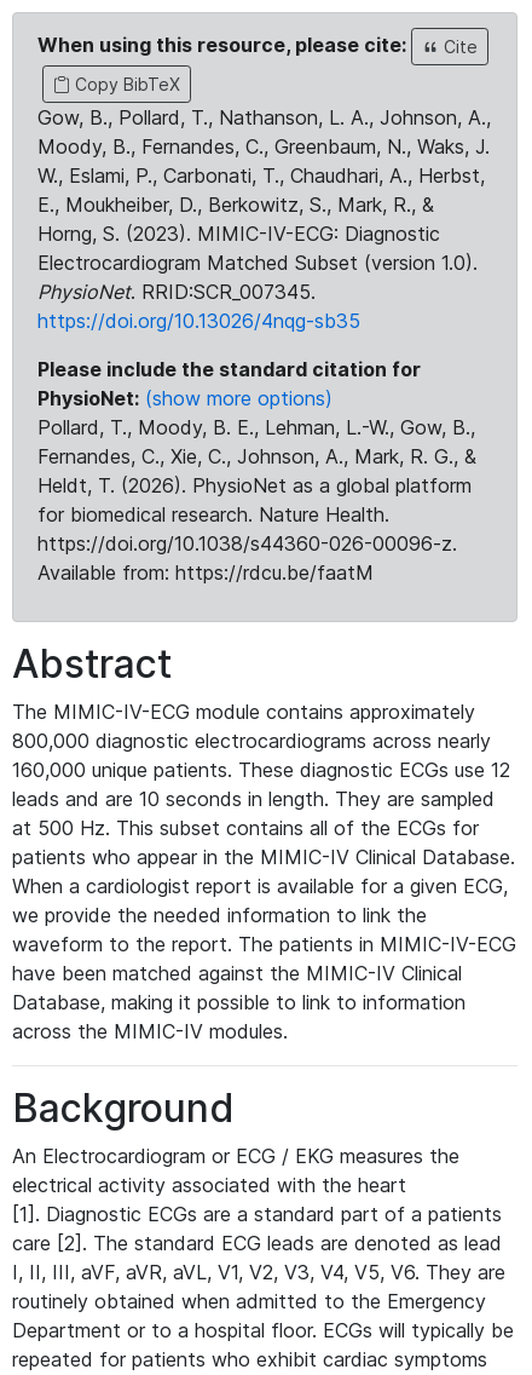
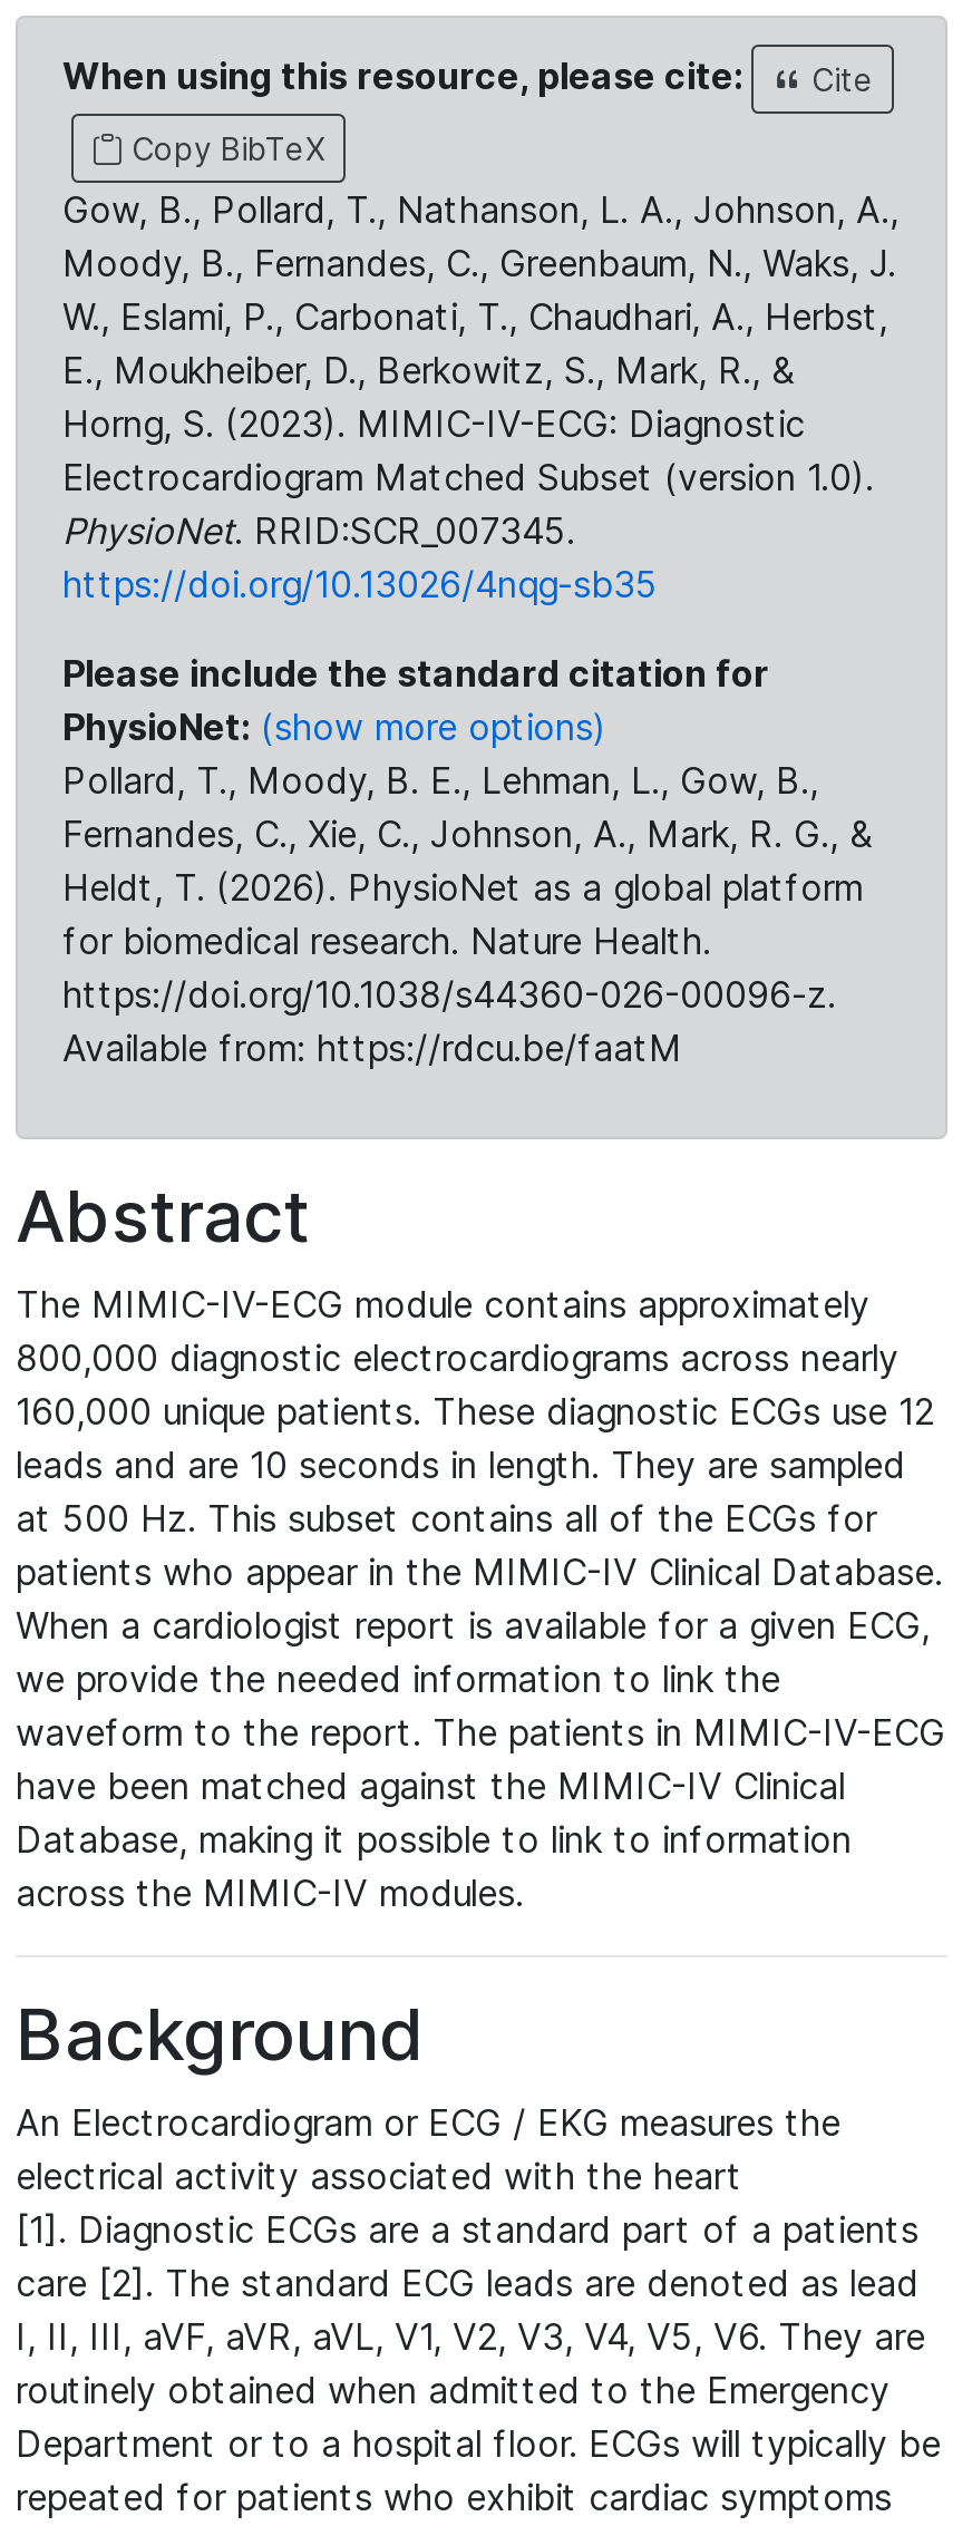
- Pollard, T., Moody, B. E., Lehman, L.-W., Gow, B.,
+ Pollard, T., Moody, B. E., Lehman, L., Gow, B.,
